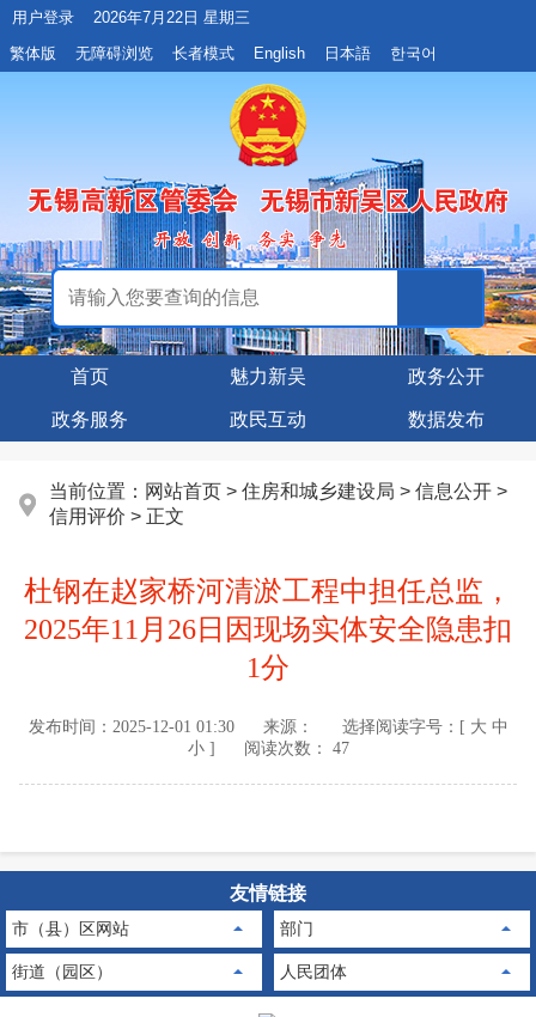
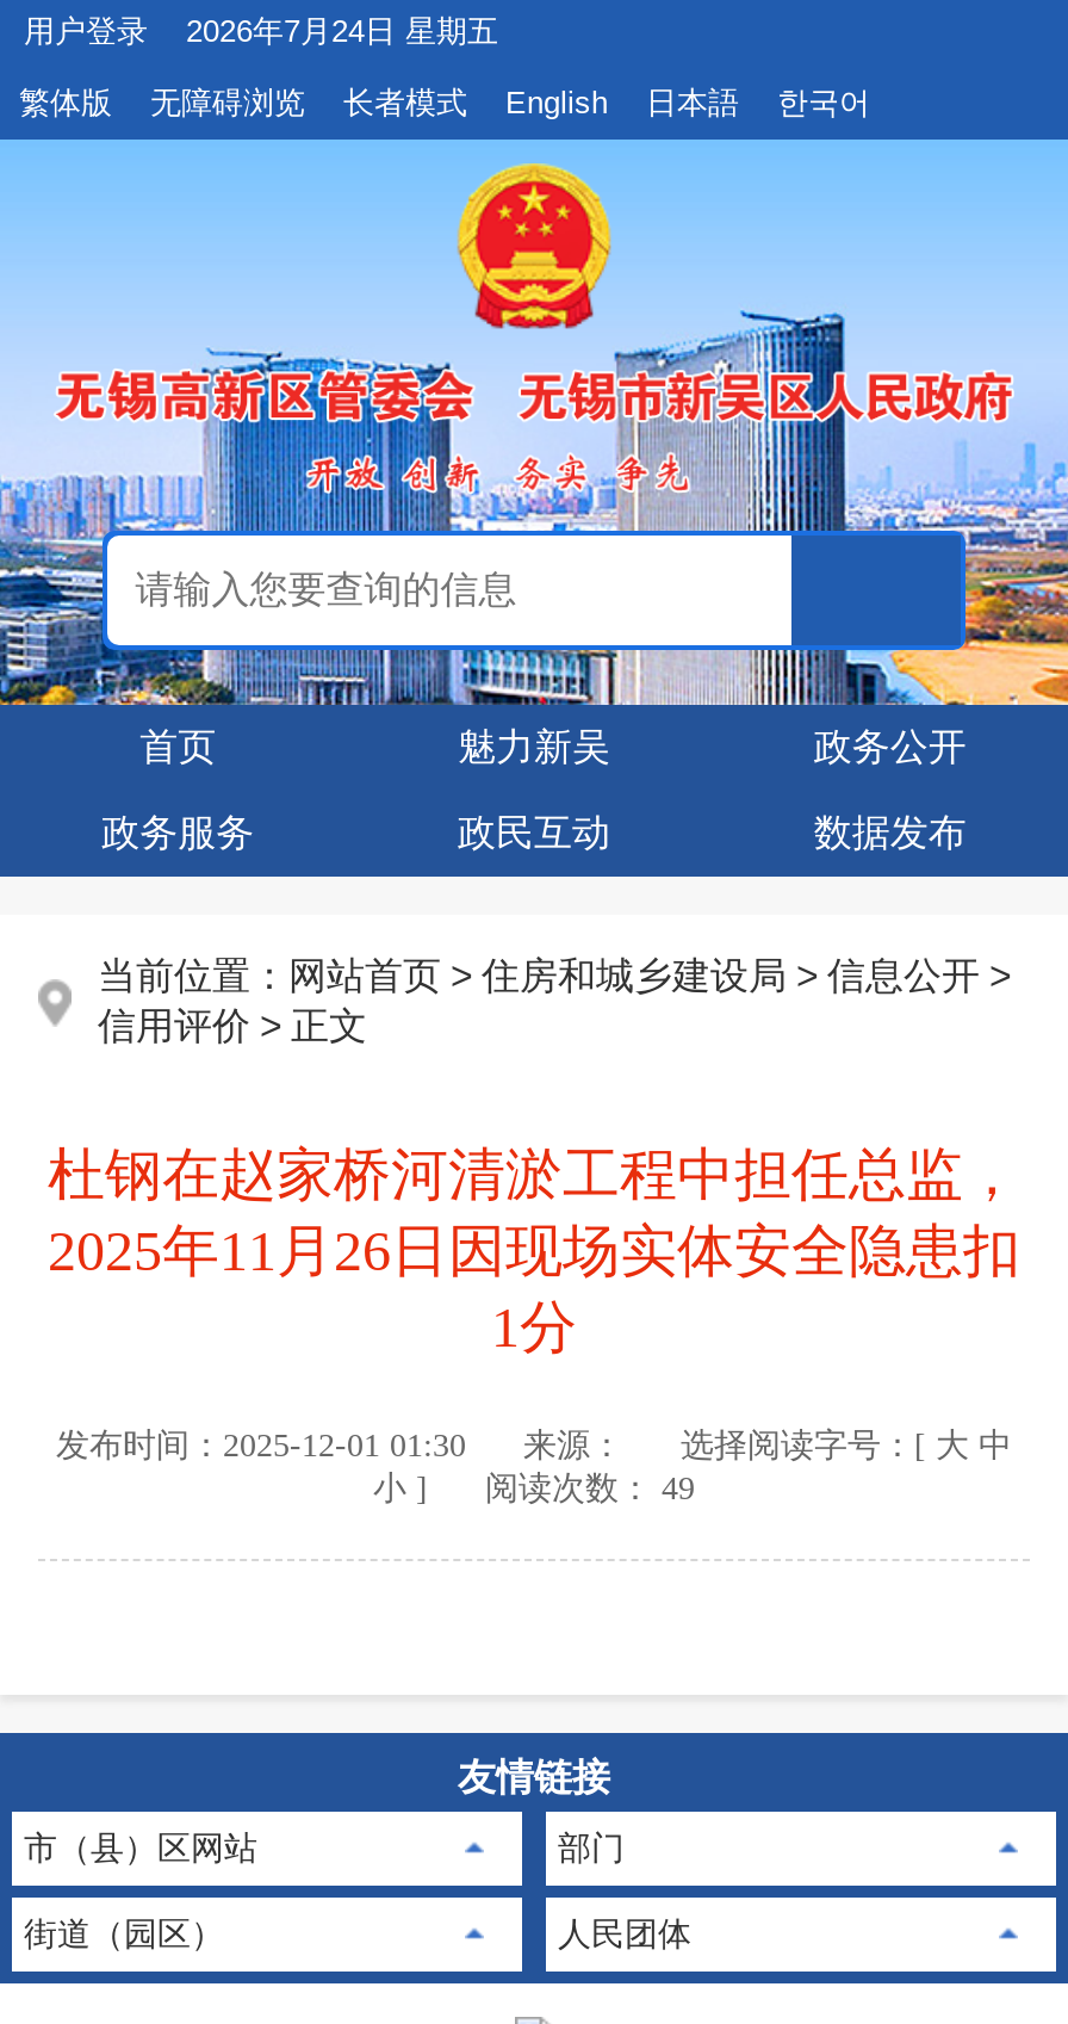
- 2026年7月22日 星期三
+ 2026年7月24日 星期五

- 小] 阅读次数： 47
+ 小] 阅读次数： 49
